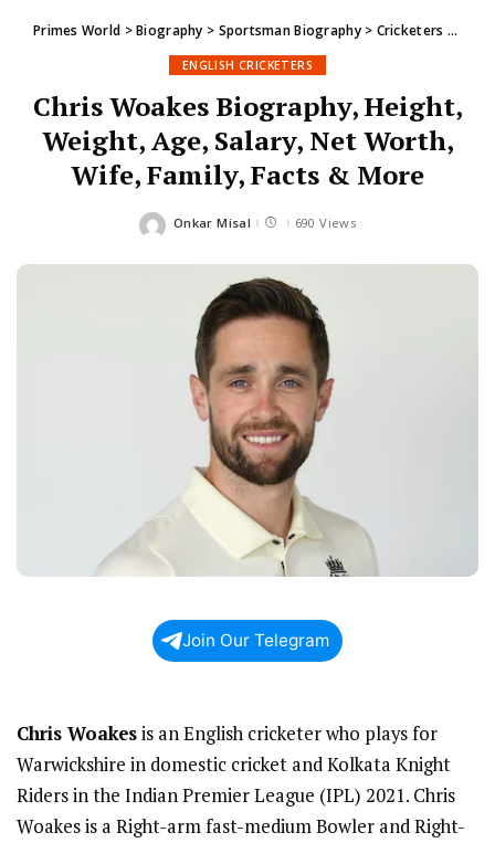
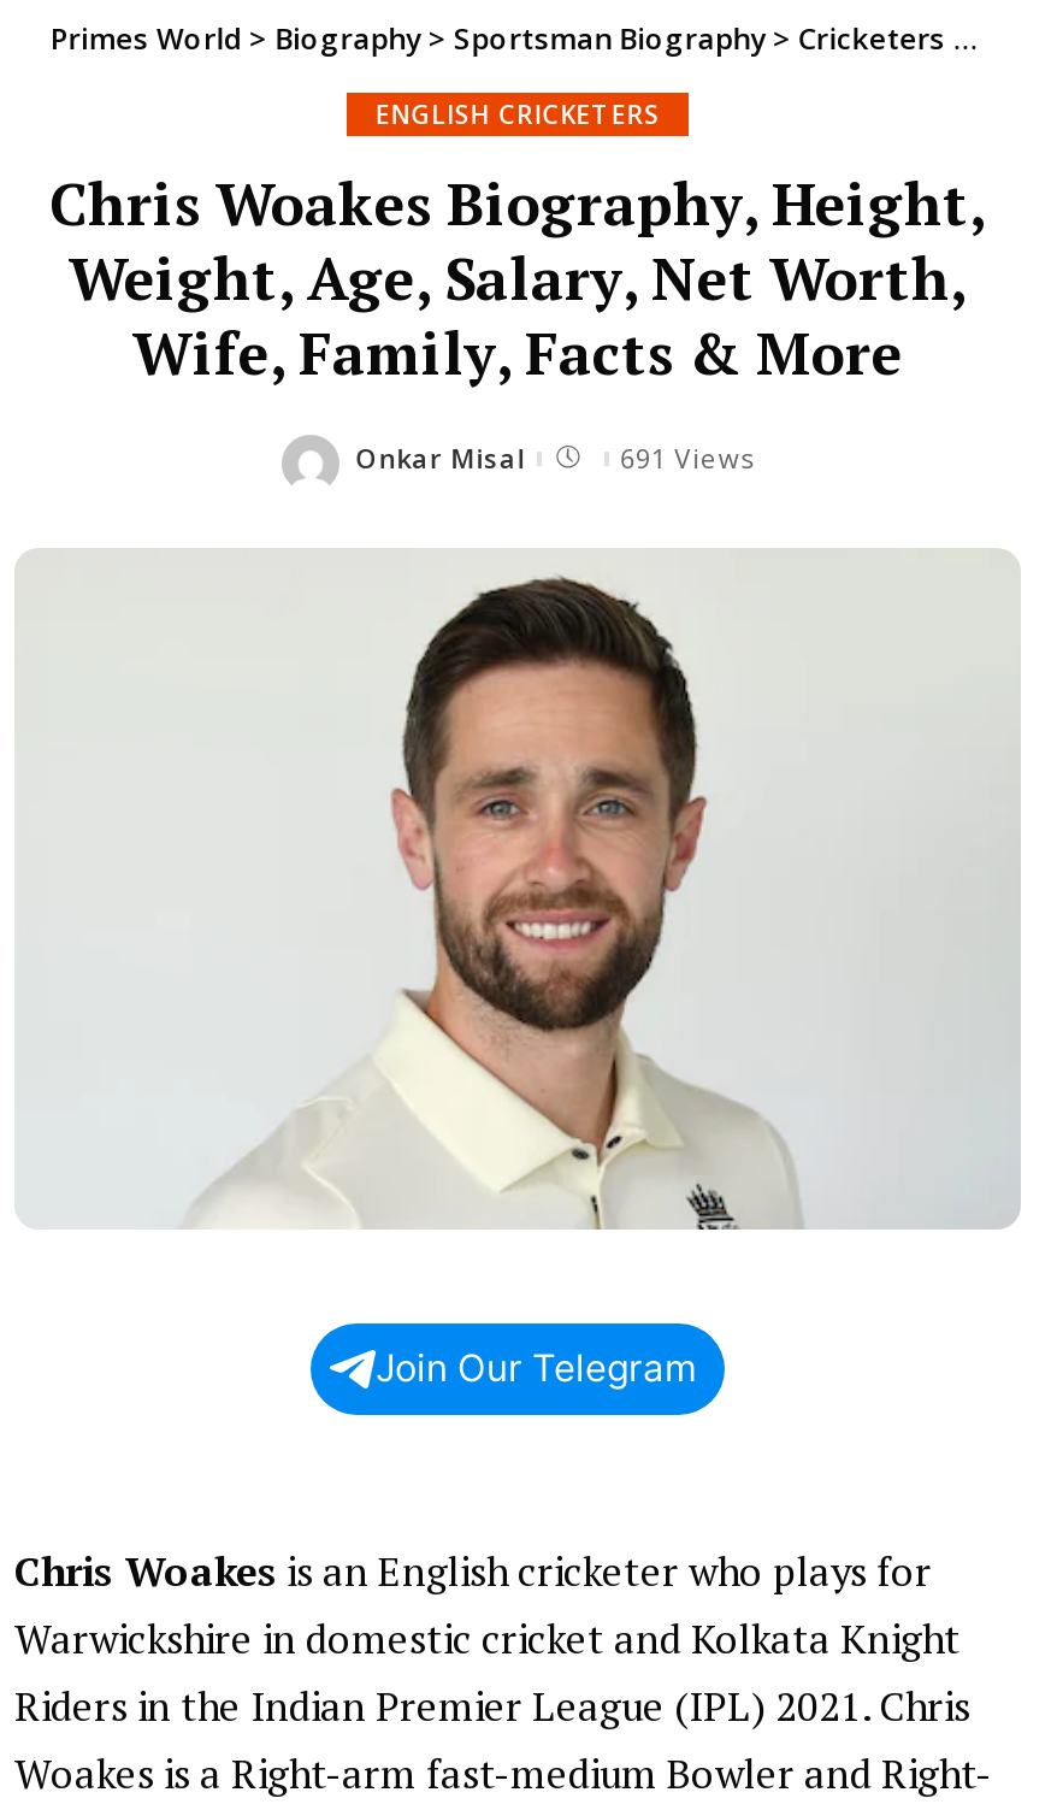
- 690 Views
+ 691 Views
